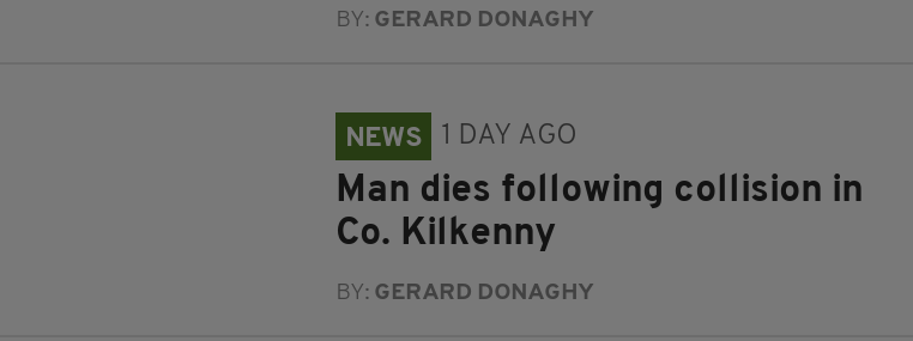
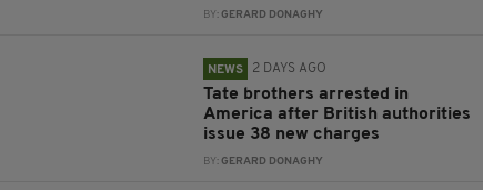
- NEWS 1 DAY AGO
+ NEWS 2 DAYS AGO

- Man dies following collision in
- Co. Kilkenny
+ Tate brothers arrested in
+ America after British authorities
+ issue 38 new charges
